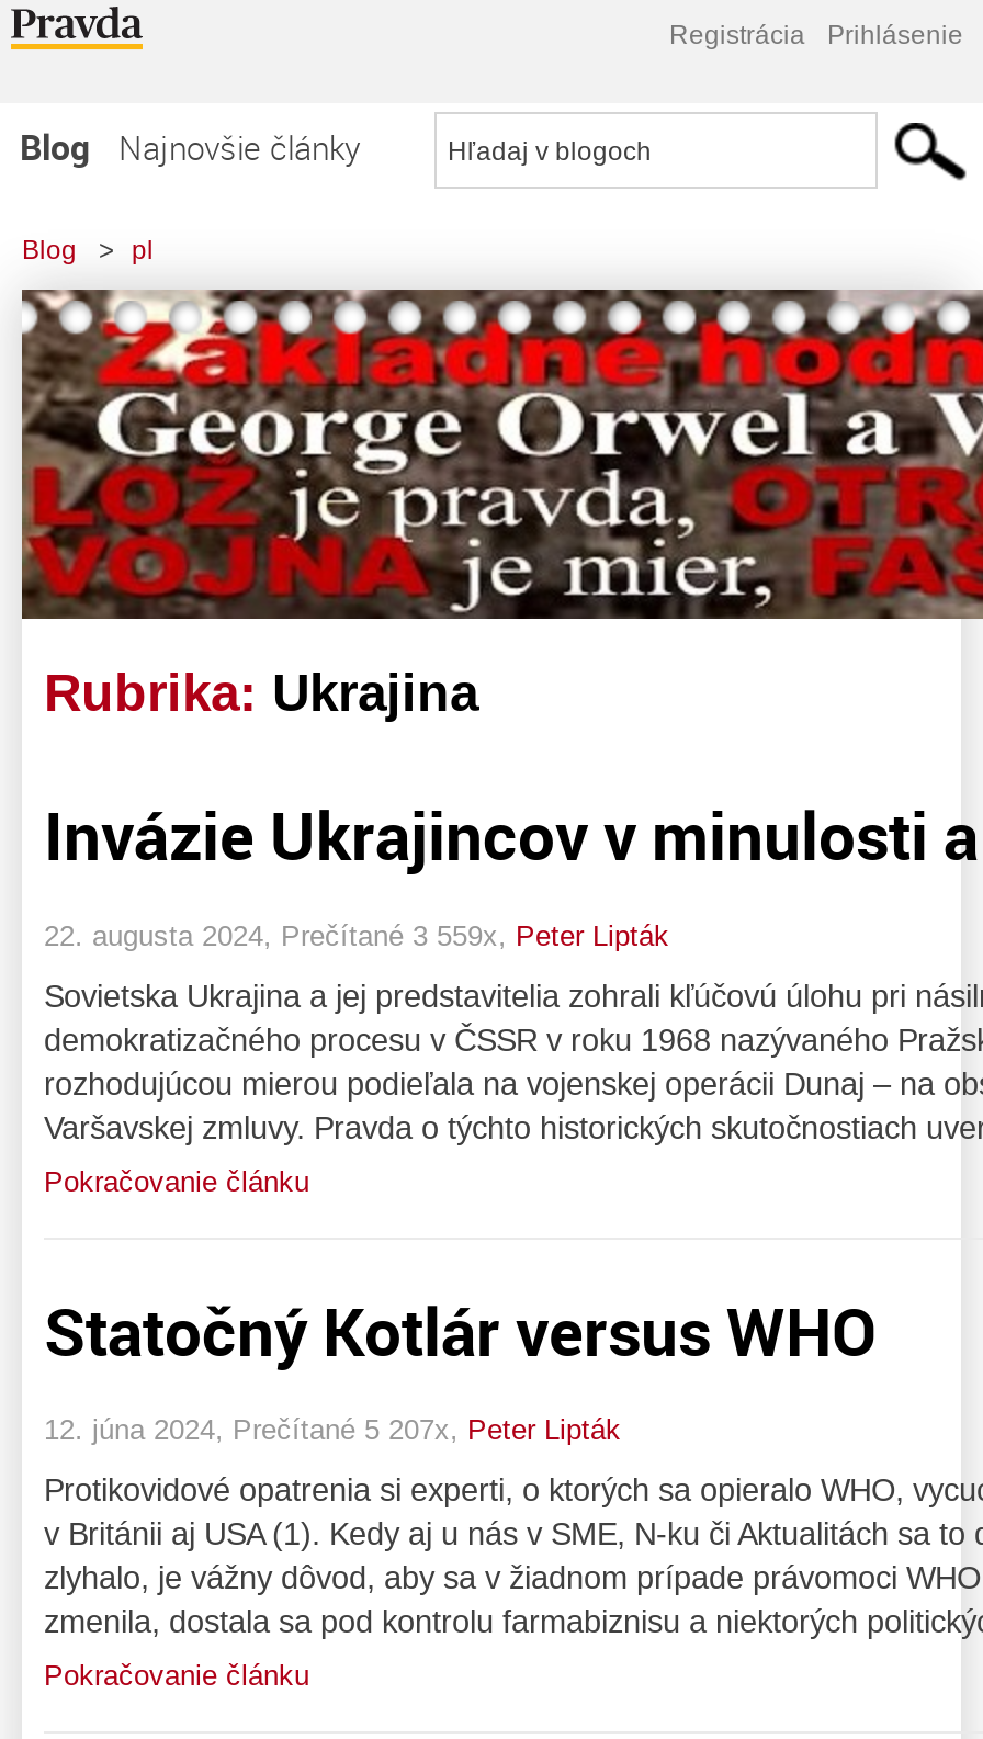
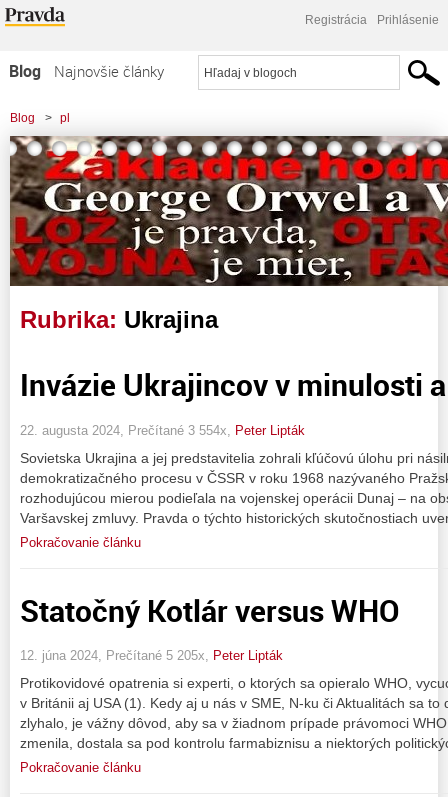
- 22. augusta 2024, Prečítané 3 559x, Peter Lipták
+ 22. augusta 2024, Prečítané 3 554x, Peter Lipták

- 12. júna 2024, Prečítané 5 207x, Peter Lipták
+ 12. júna 2024, Prečítané 5 205x, Peter Lipták
